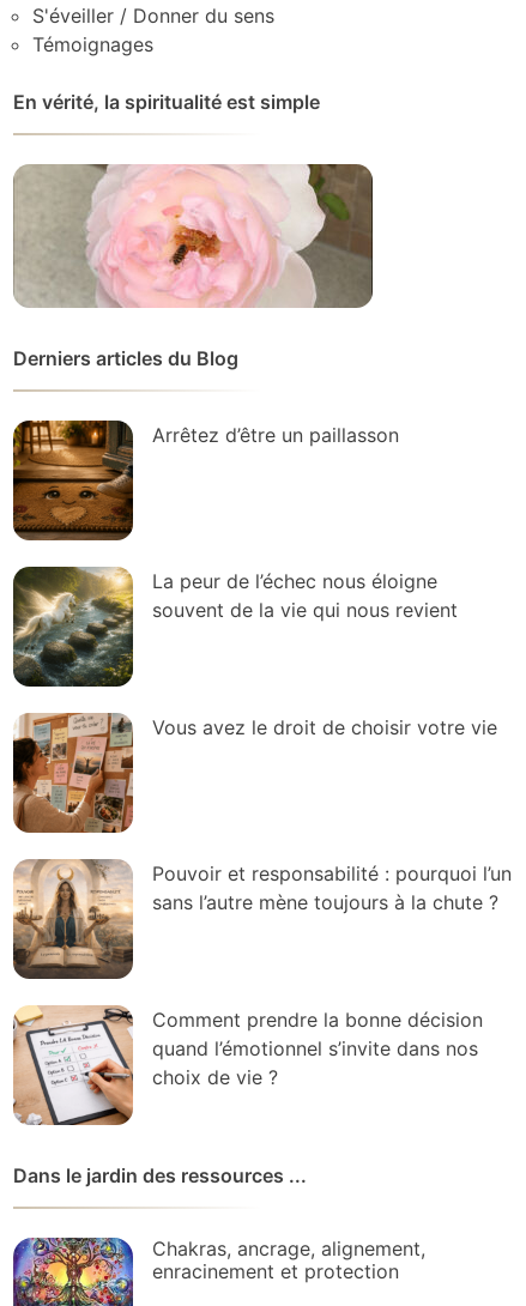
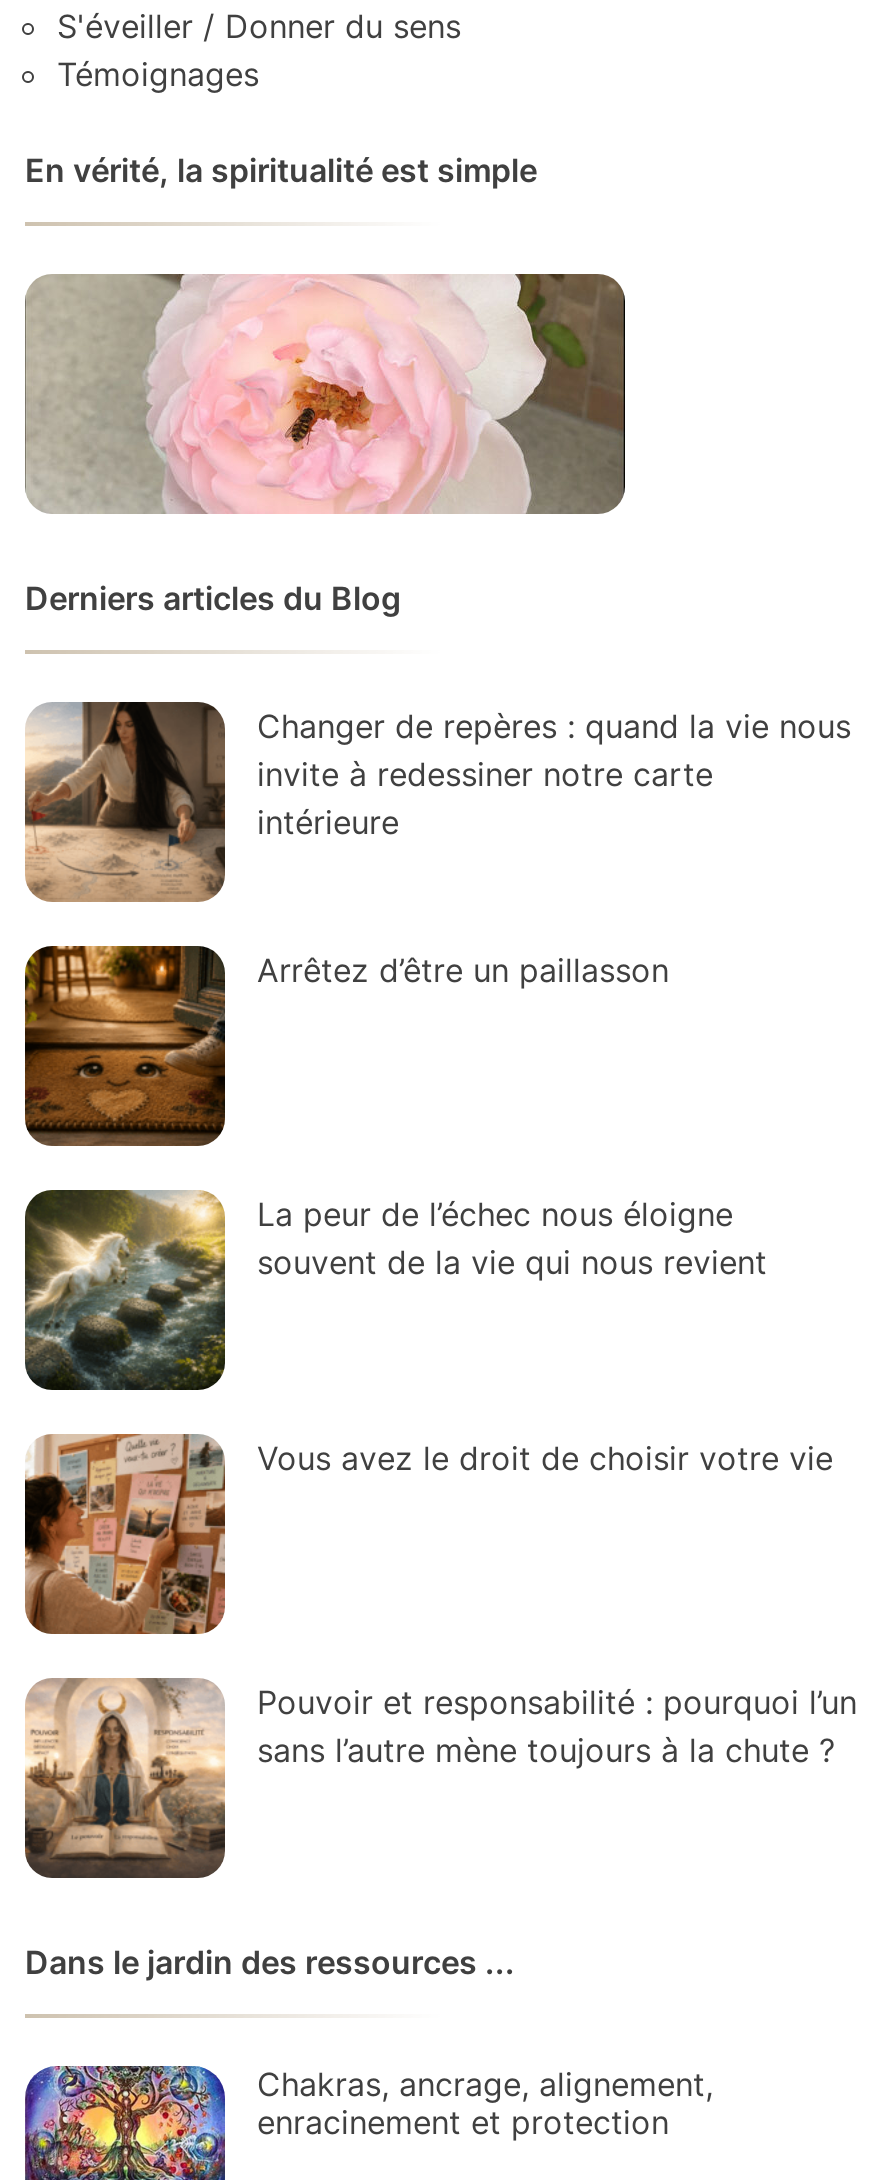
+ [image]
+ Changer de repères : quand la vie nous
+ invite à redessiner notre carte
+ intérieure

moved down: [image] | Arrêtez d’être un paillasson | La peur de l’échec nous éloigne | souvent de la vie qui nous revient | Vous avez le droit de choisir votre vie | Pouvoir et responsabilité : pourquoi l’un | sans l’autre mène toujours à la chute ?

moved down: [image]

- [image]
- Comment prendre la bonne décision
- quand l’émotionnel s’invite dans nos
- choix de vie ?
